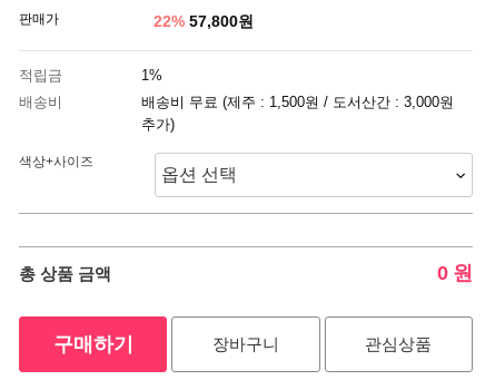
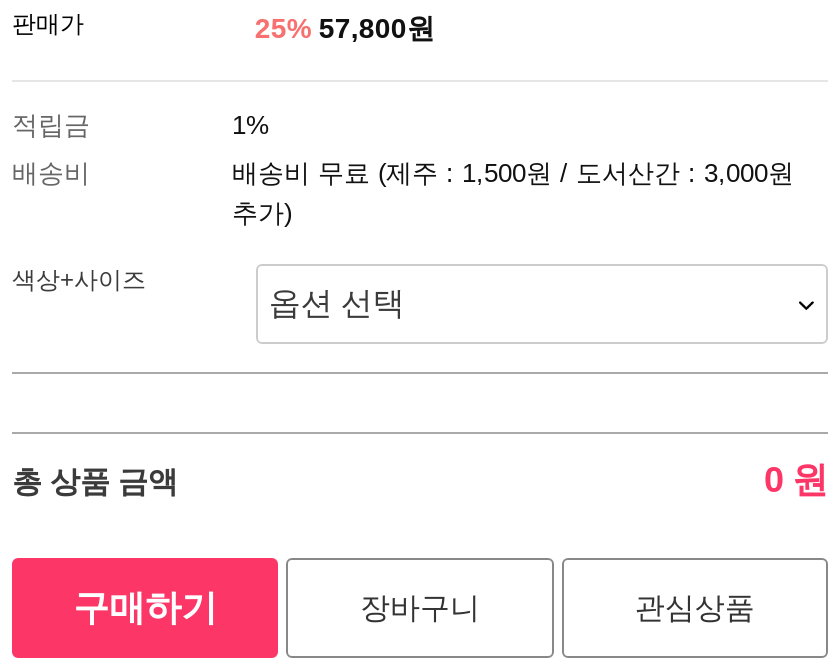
- 22% 57,800원
+ 25% 57,800원
